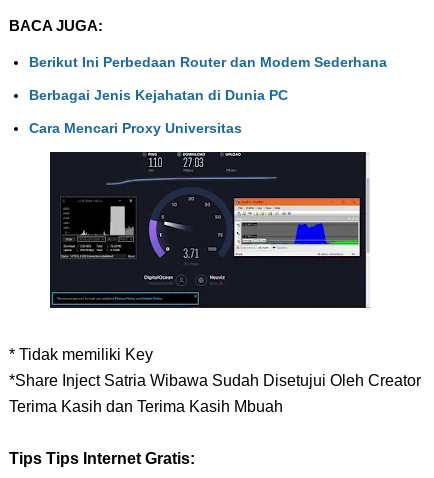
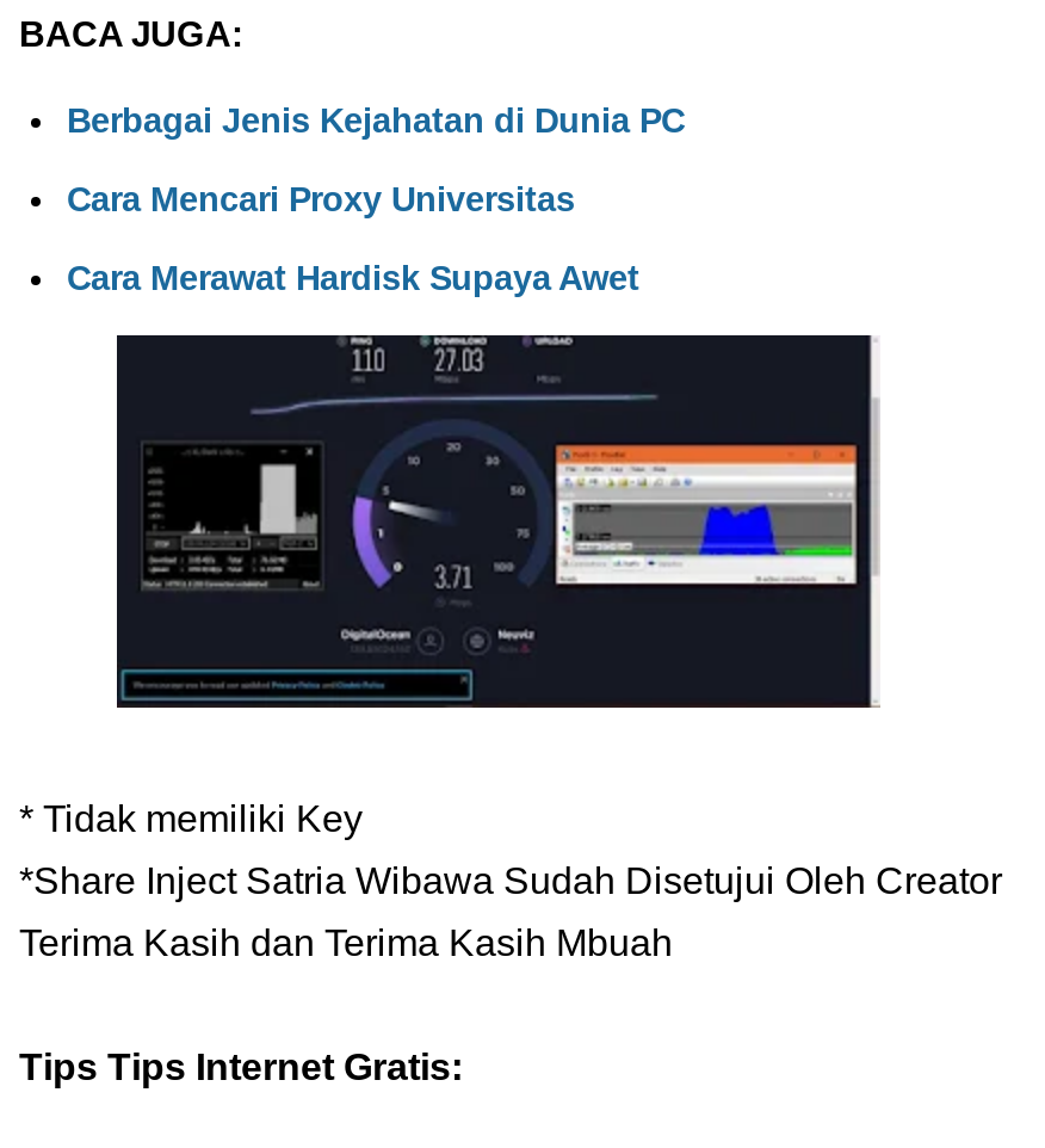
- Berikut Ini Perbedaan Router dan Modem Sederhana

moved up: Berbagai Jenis Kejahatan di Dunia PC | Cara Mencari Proxy Universitas

+ Cara Merawat Hardisk Supaya Awet
